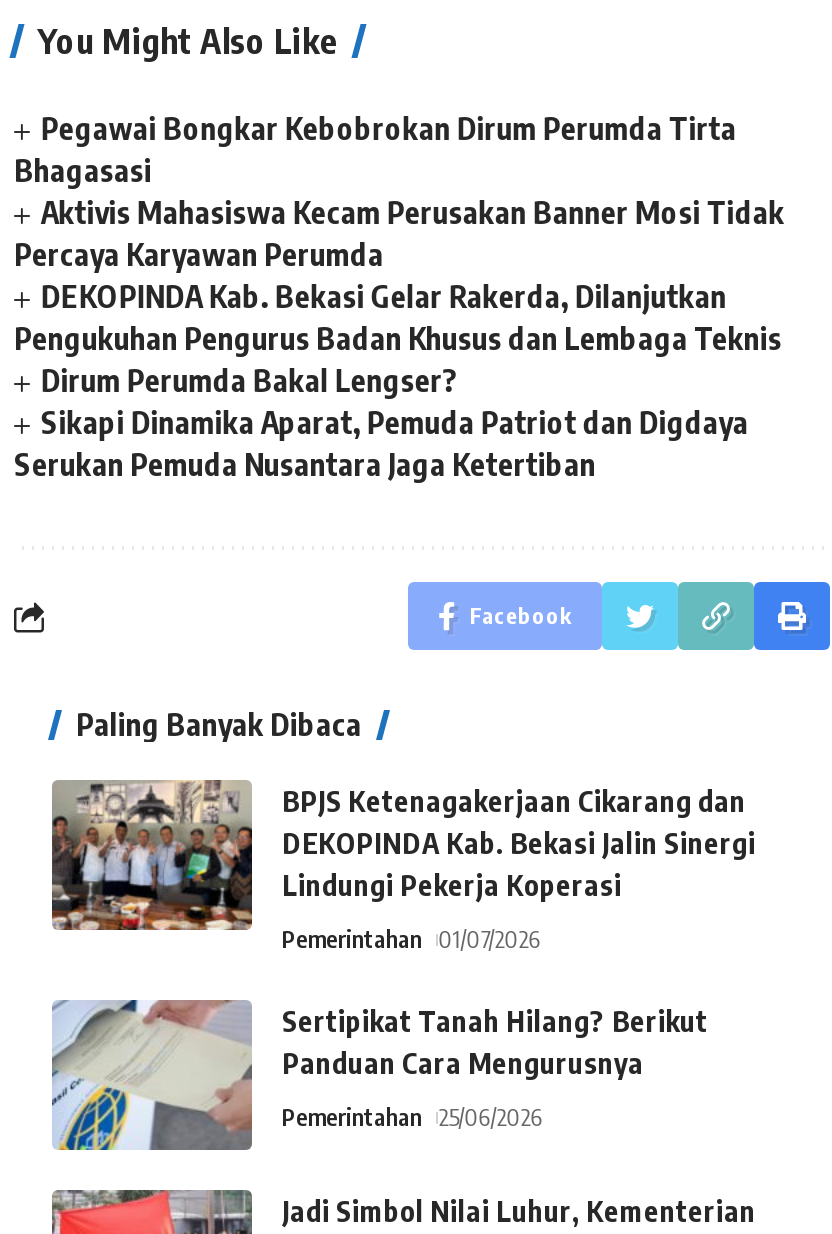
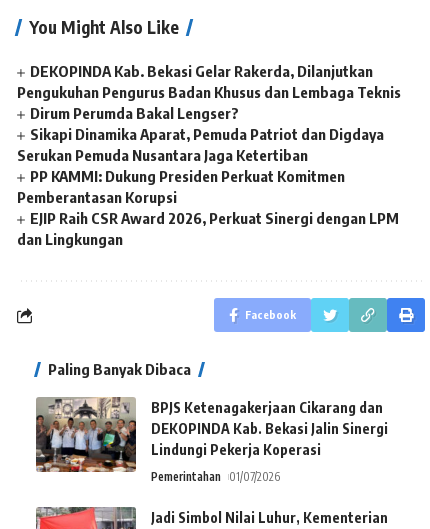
- Pegawai Bongkar Kebobrokan Dirum Perumda Tirta
- Bhagasasi
- Aktivis Mahasiswa Kecam Perusakan Banner Mosi Tidak
- Percaya Karyawan Perumda

+ PP KAMMI: Dukung Presiden Perkuat Komitmen
+ Pemberantasan Korupsi
+ EJIP Raih CSR Award 2026, Perkuat Sinergi dengan LPM
+ dan Lingkungan

- [image]
- Sertipikat Tanah Hilang? Berikut
- Panduan Cara Mengurusnya
- Pemerintahan 25/06/2026
